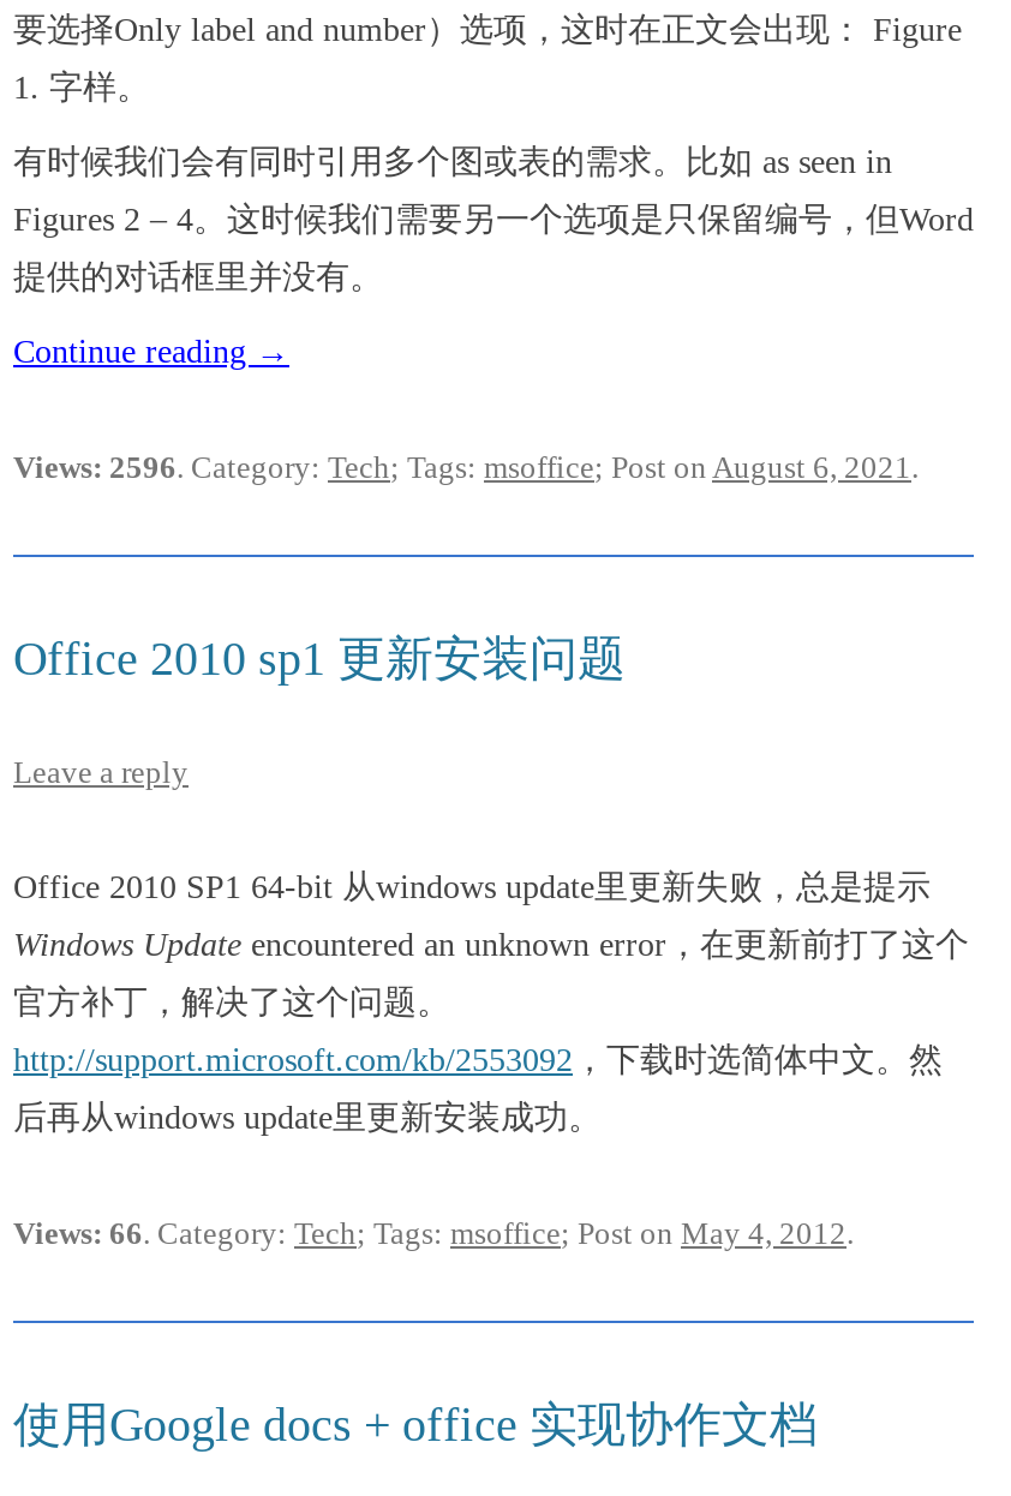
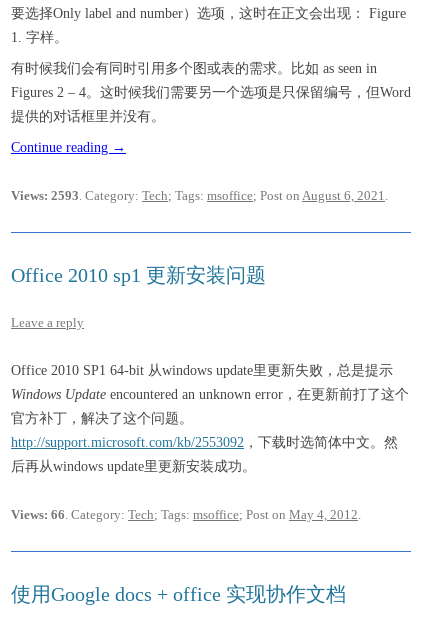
- Views: 2596. Category: Tech; Tags: msoffice; Post onAugust 6, 2021.
+ Views: 2593. Category: Tech; Tags: msoffice; Post onAugust 6, 2021.
